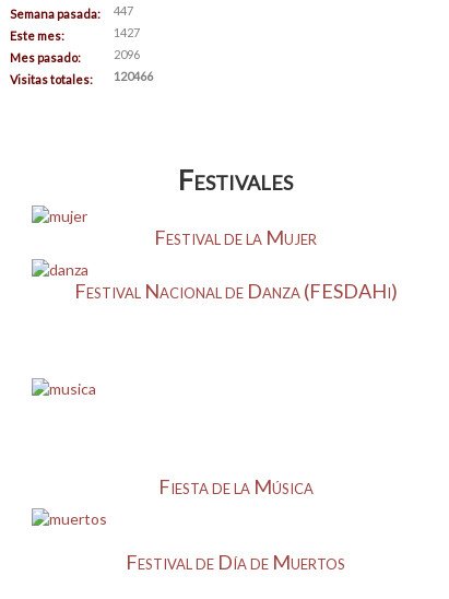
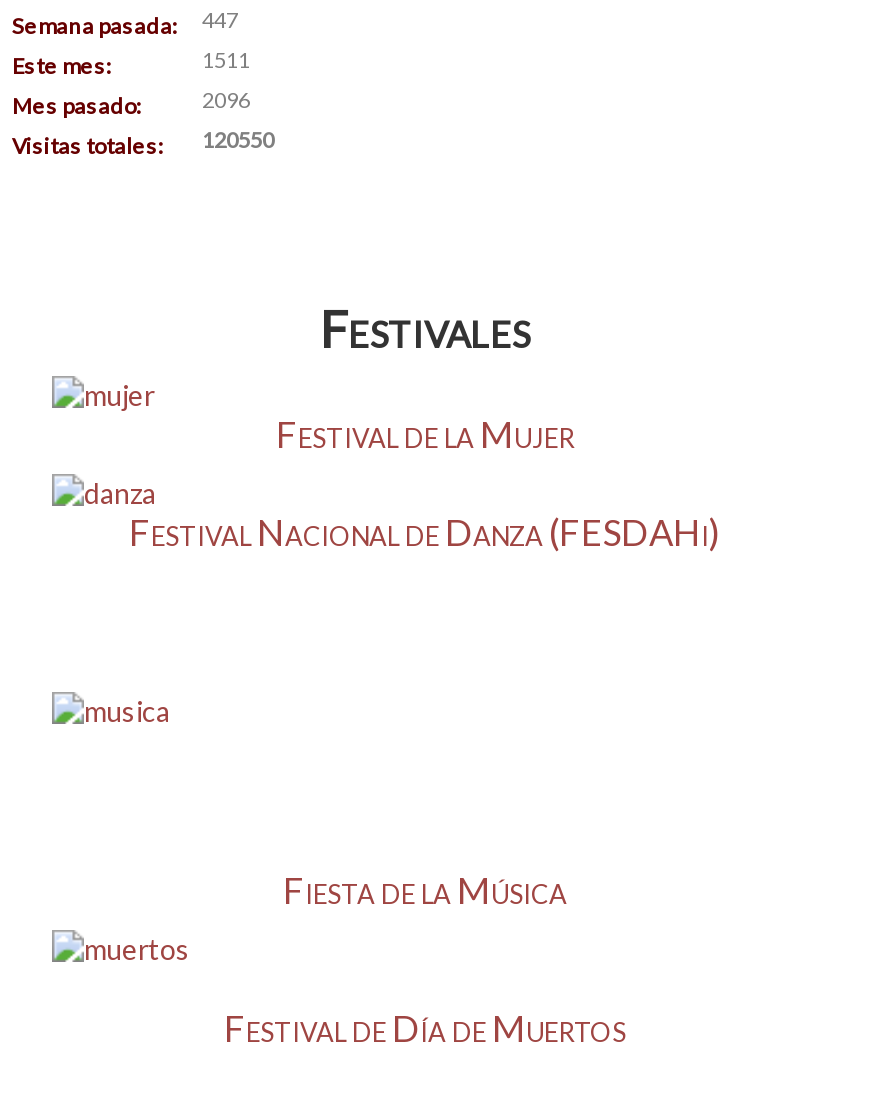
- 1427
+ 1511

- Visitas totales: 120466
+ Visitas totales: 120550
